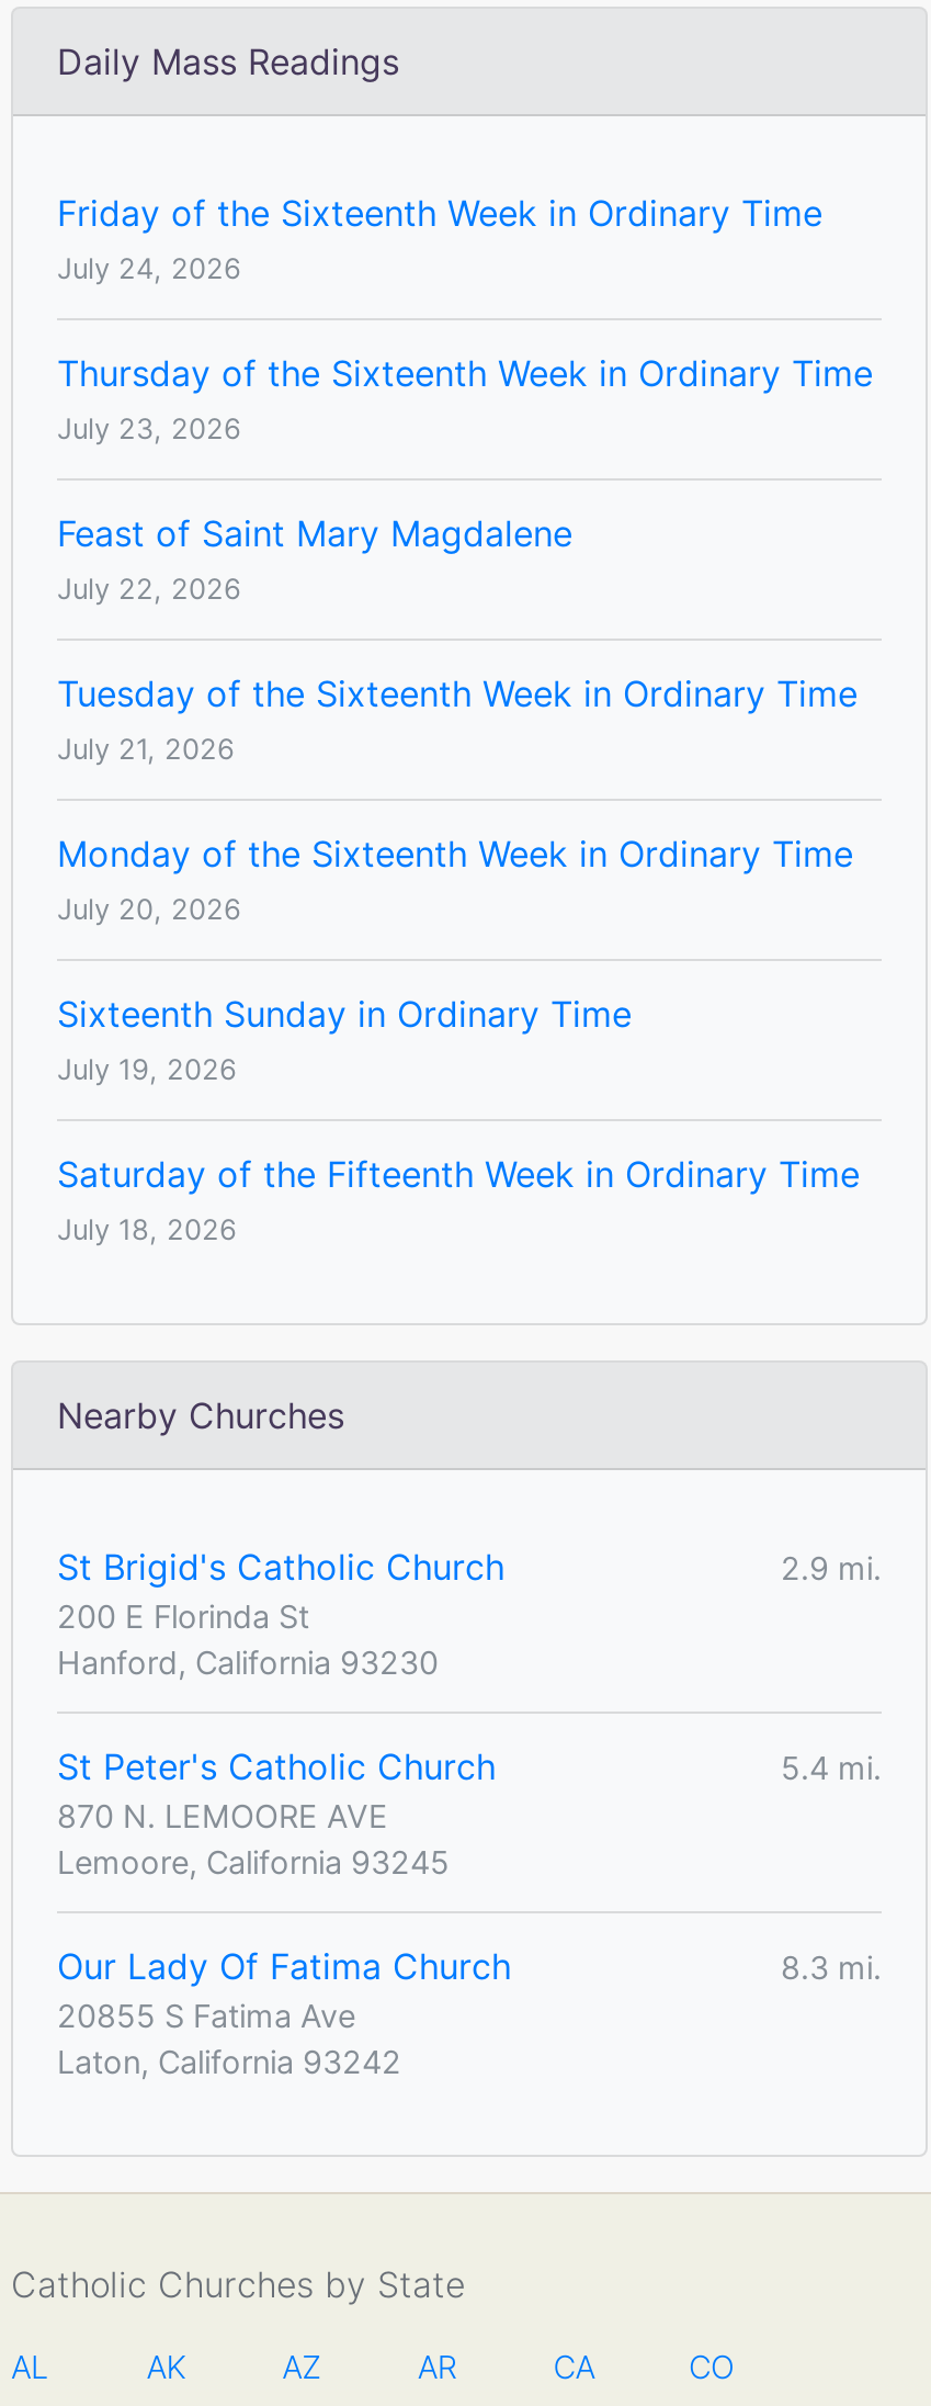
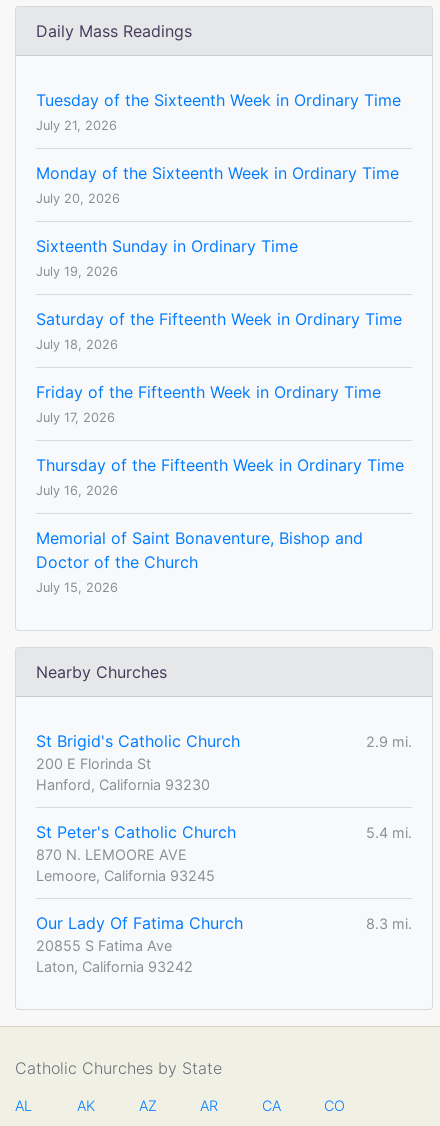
- Friday of the Sixteenth Week in Ordinary Time
- July 24, 2026
- Thursday of the Sixteenth Week in Ordinary Time
- July 23, 2026
- Feast of Saint Mary Magdalene
- July 22, 2026

moved up: Tuesday of the Sixteenth Week in Ordinary Time | July 21, 2026 | Monday of the Sixteenth Week in Ordinary Time | July 20, 2026 | Sixteenth Sunday in Ordinary Time | July 19, 2026 | Saturday of the Fifteenth Week in Ordinary Time | July 18, 2026

+ Friday of the Fifteenth Week in Ordinary Time
+ July 17, 2026
+ Thursday of the Fifteenth Week in Ordinary Time
+ July 16, 2026
+ Memorial of Saint Bonaventure, Bishop and
+ Doctor of the Church
+ July 15, 2026
